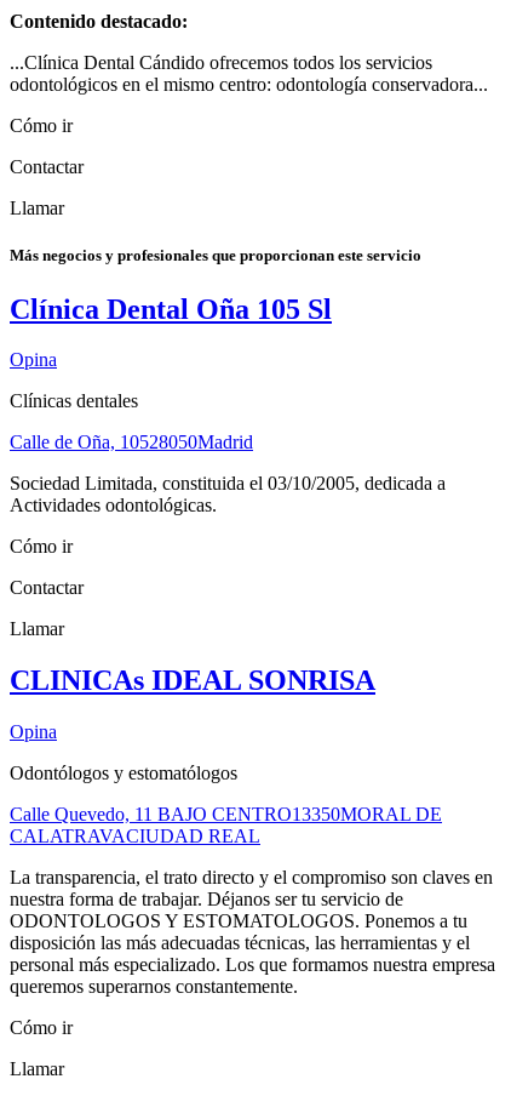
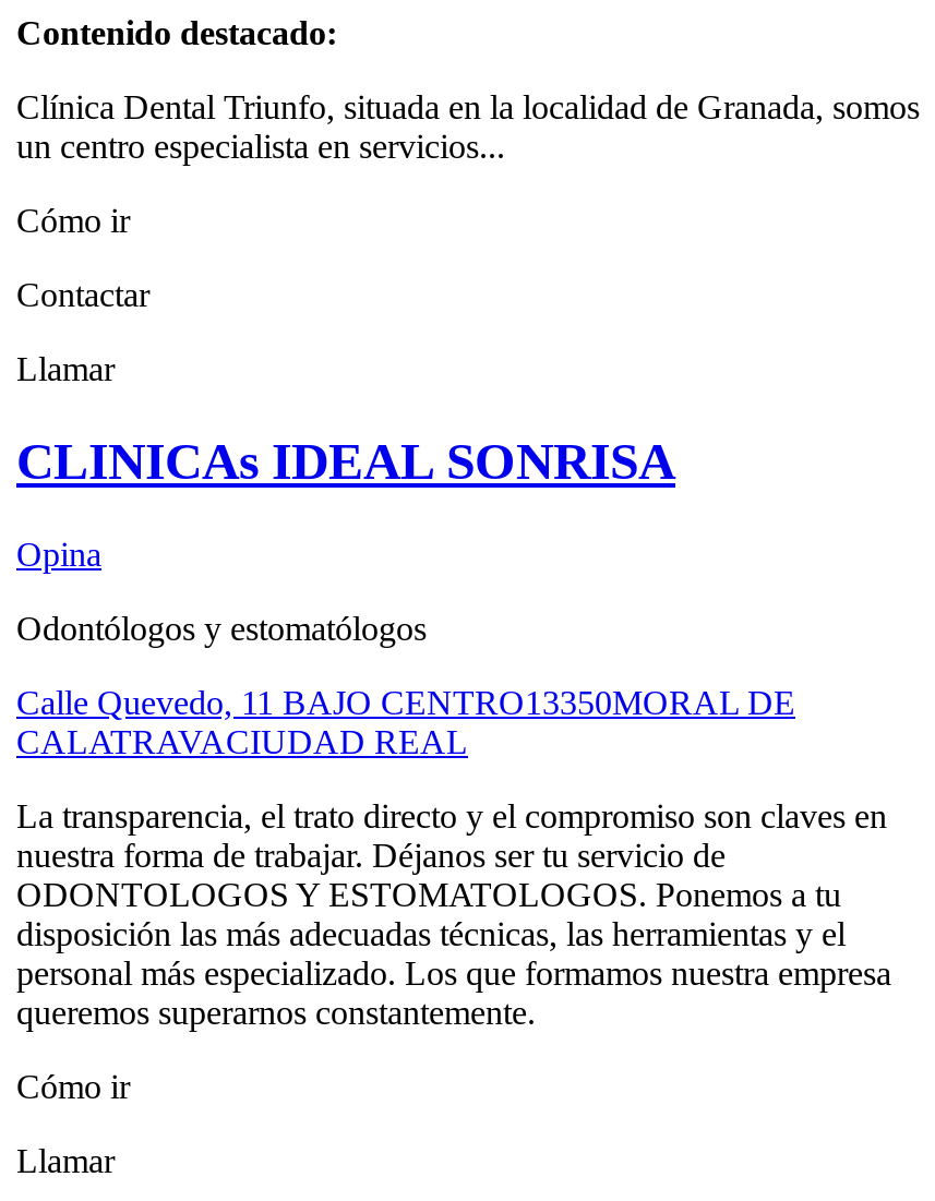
- ...Clínica Dental Cándido ofrecemos todos los servicios
- odontológicos en el mismo centro: odontología conservadora...
- Cómo ir
- Contactar
- Llamar
- Más negocios y profesionales que proporcionan este servicio
- Clínica Dental Oña 105 Sl
- Opina
- Clínicas dentales
- Calle de Oña, 10528050Madrid
- Sociedad Limitada, constituida el 03/10/2005, dedicada a
- Actividades odontológicas.
+ Clínica Dental Triunfo, situada en la localidad de Granada, somos
+ un centro especialista en servicios...
